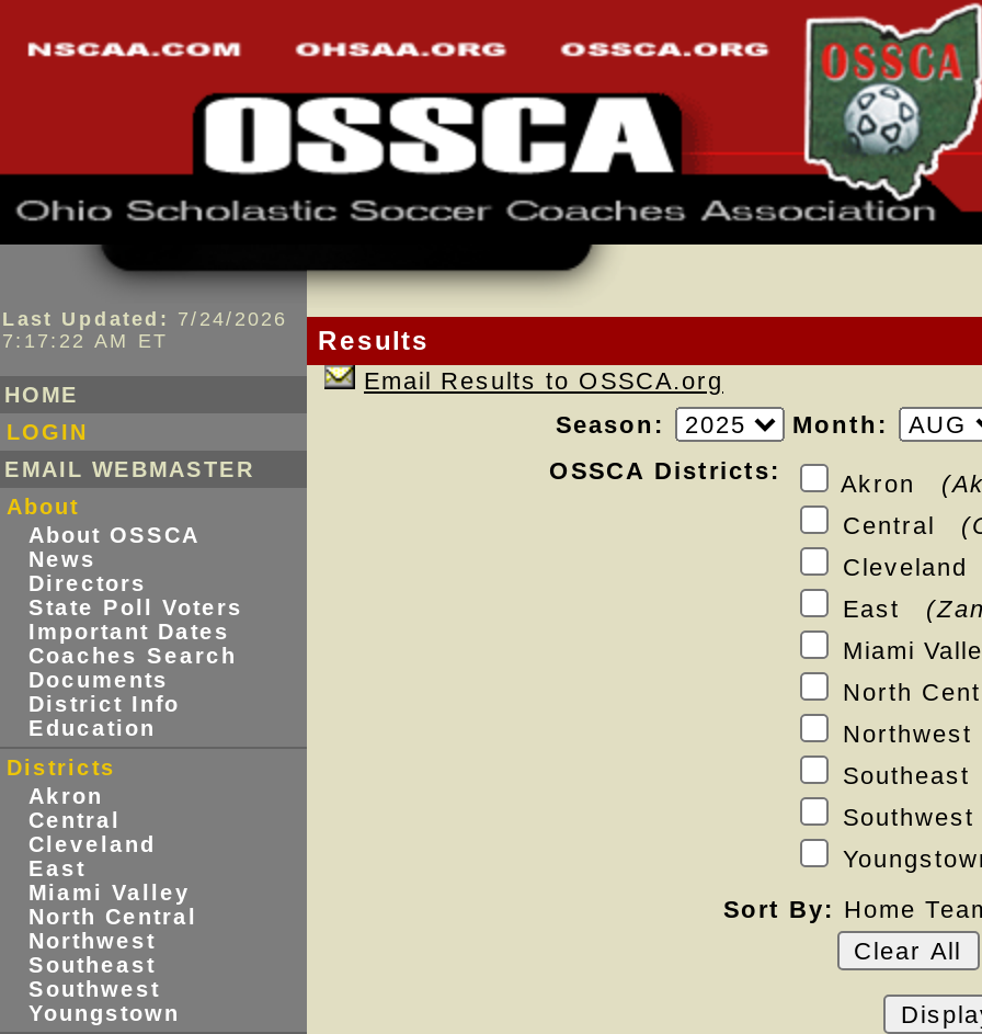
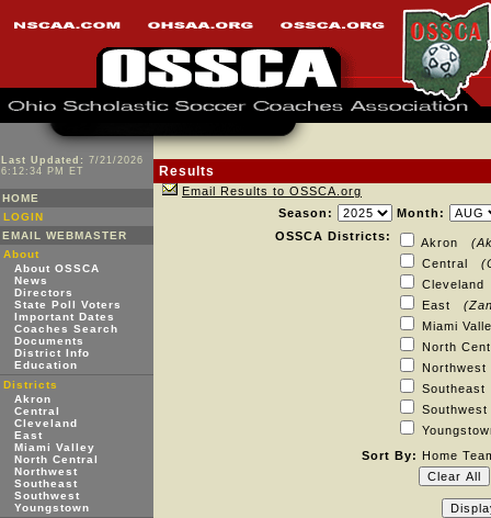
- Last Updated: 7/24/2026
+ Last Updated: 7/21/2026

- 7:17:22 AM ET
+ 6:12:34 PM ET
